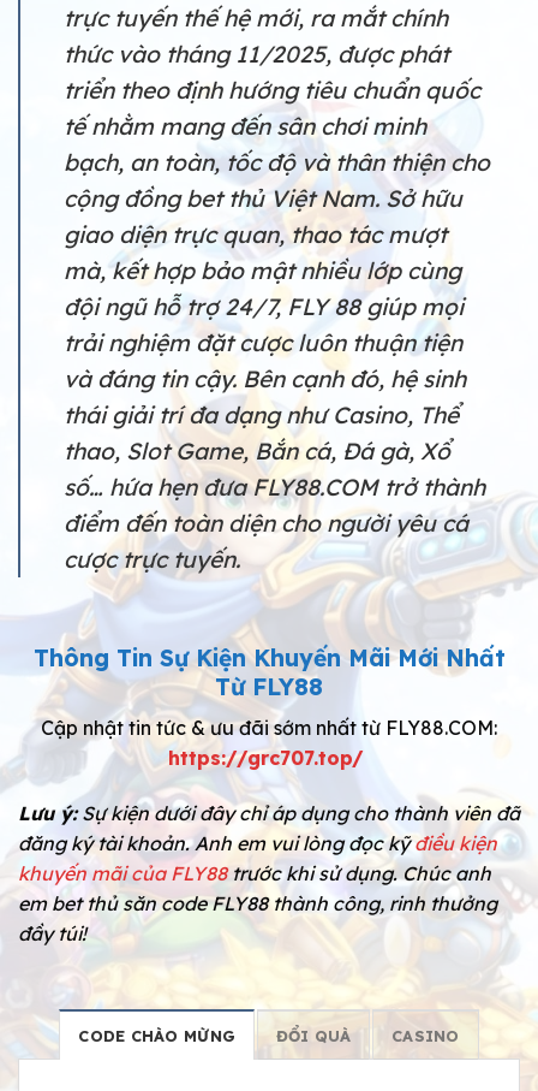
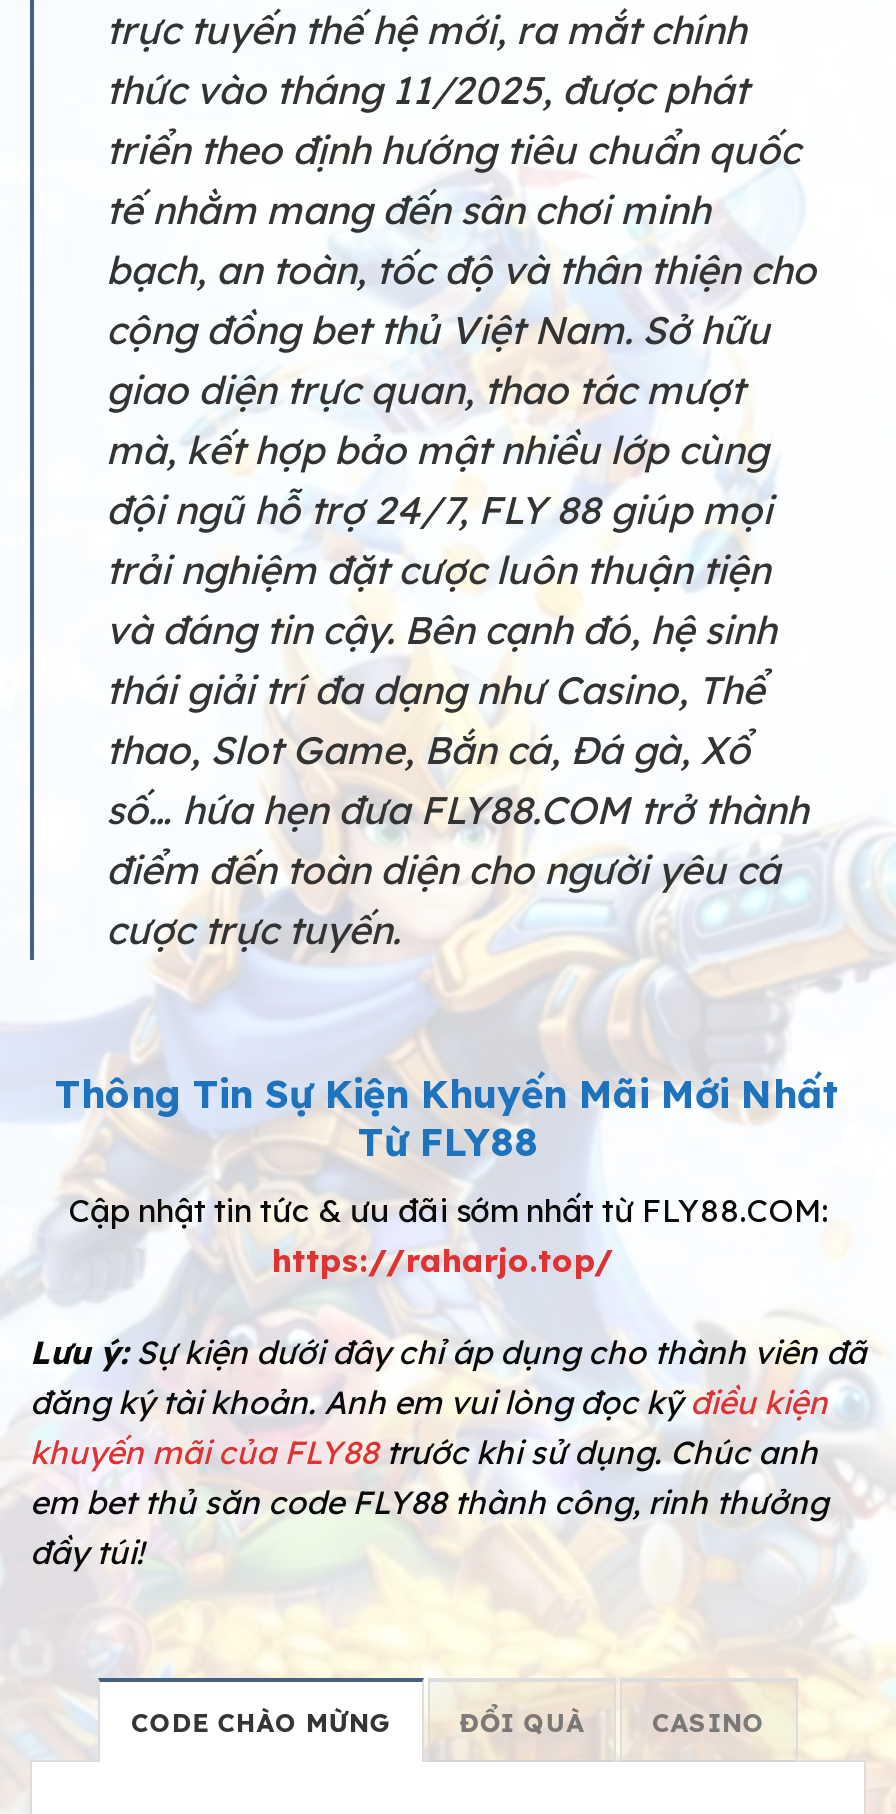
- https://grc707.top/
+ https://raharjo.top/
